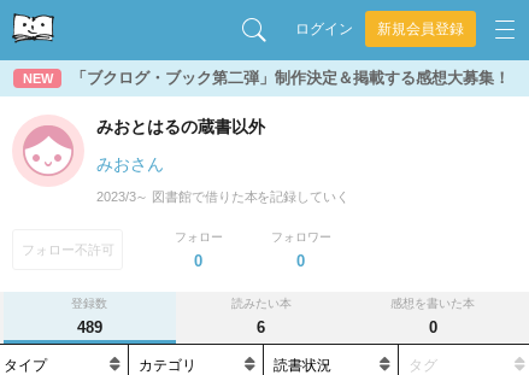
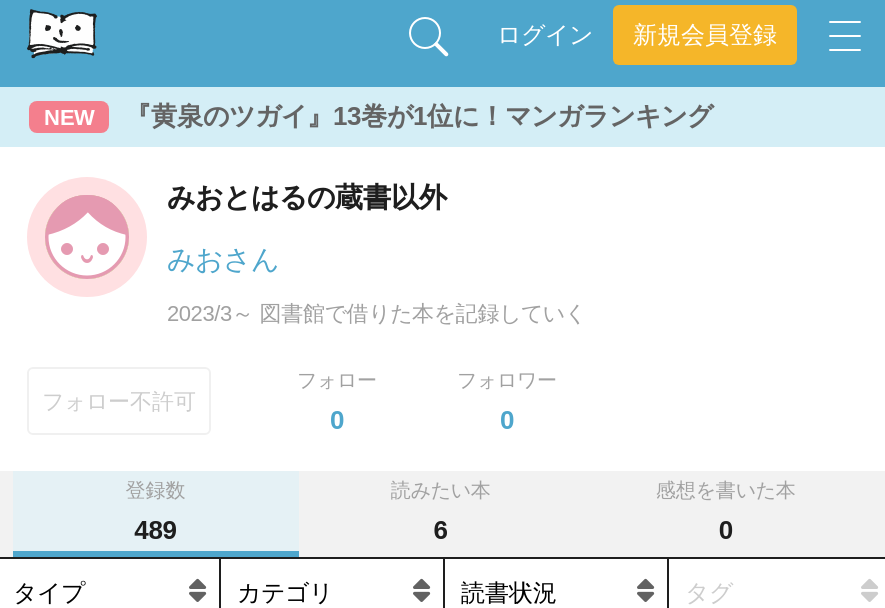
- 「ブクログ・ブック第二弾」制作決定＆掲載する感想大募集！
+ 『黄泉のツガイ』13巻が1位に！マンガランキング
